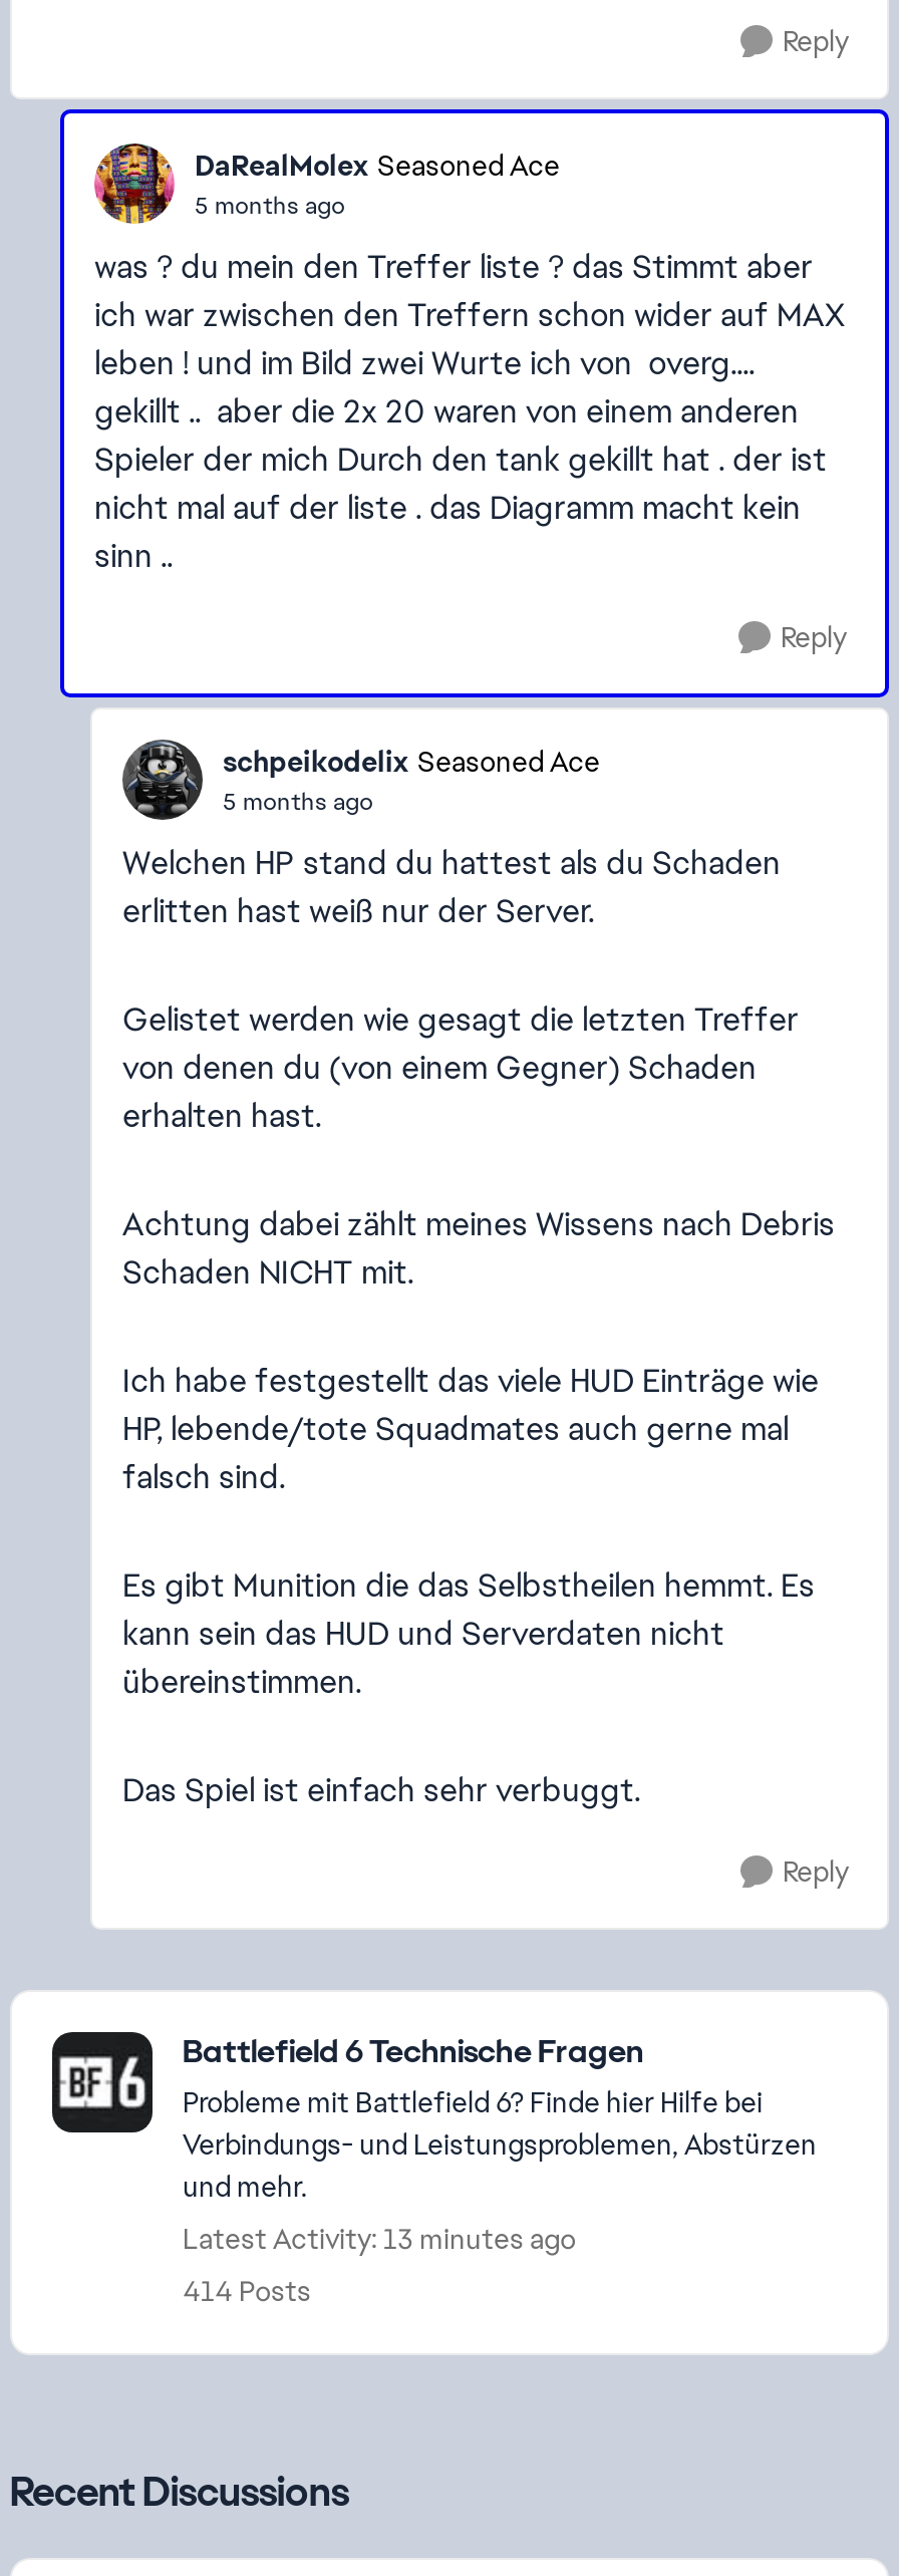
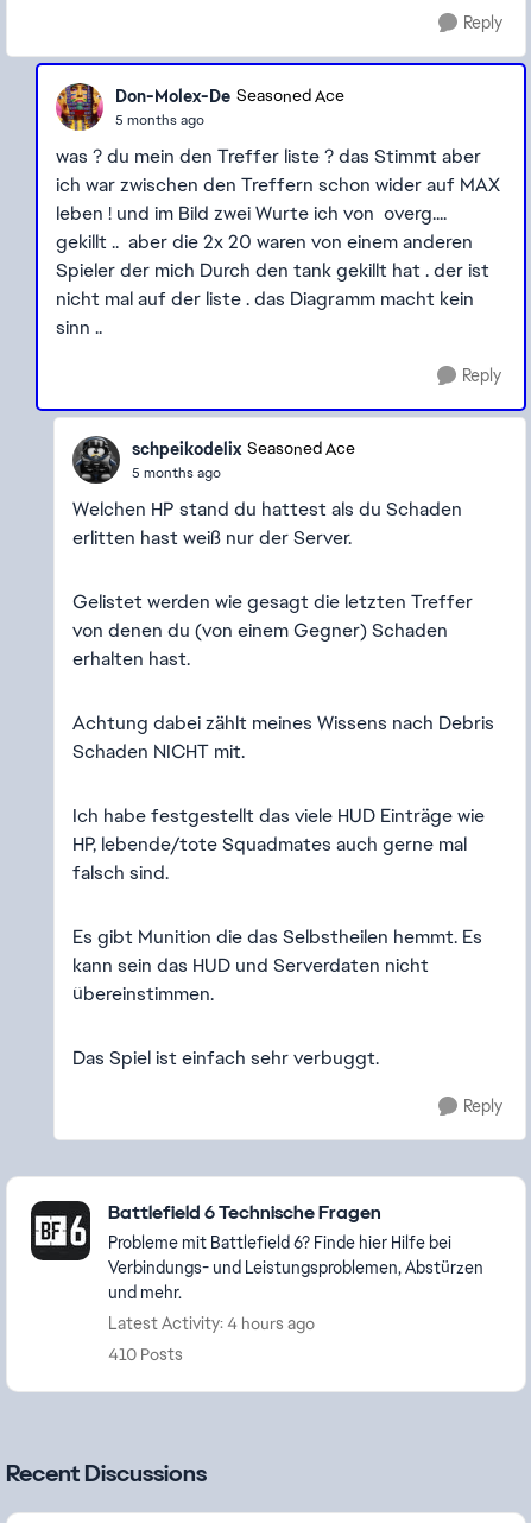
- DaRealMolex Seasoned Ace
+ Don-Molex-De Seasoned Ace

- Latest Activity: 13 minutes ago
+ Latest Activity: 4 hours ago

- 414 Posts
+ 410 Posts
